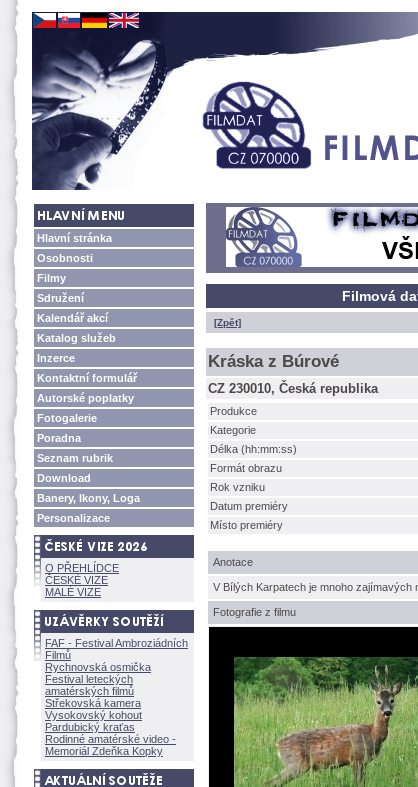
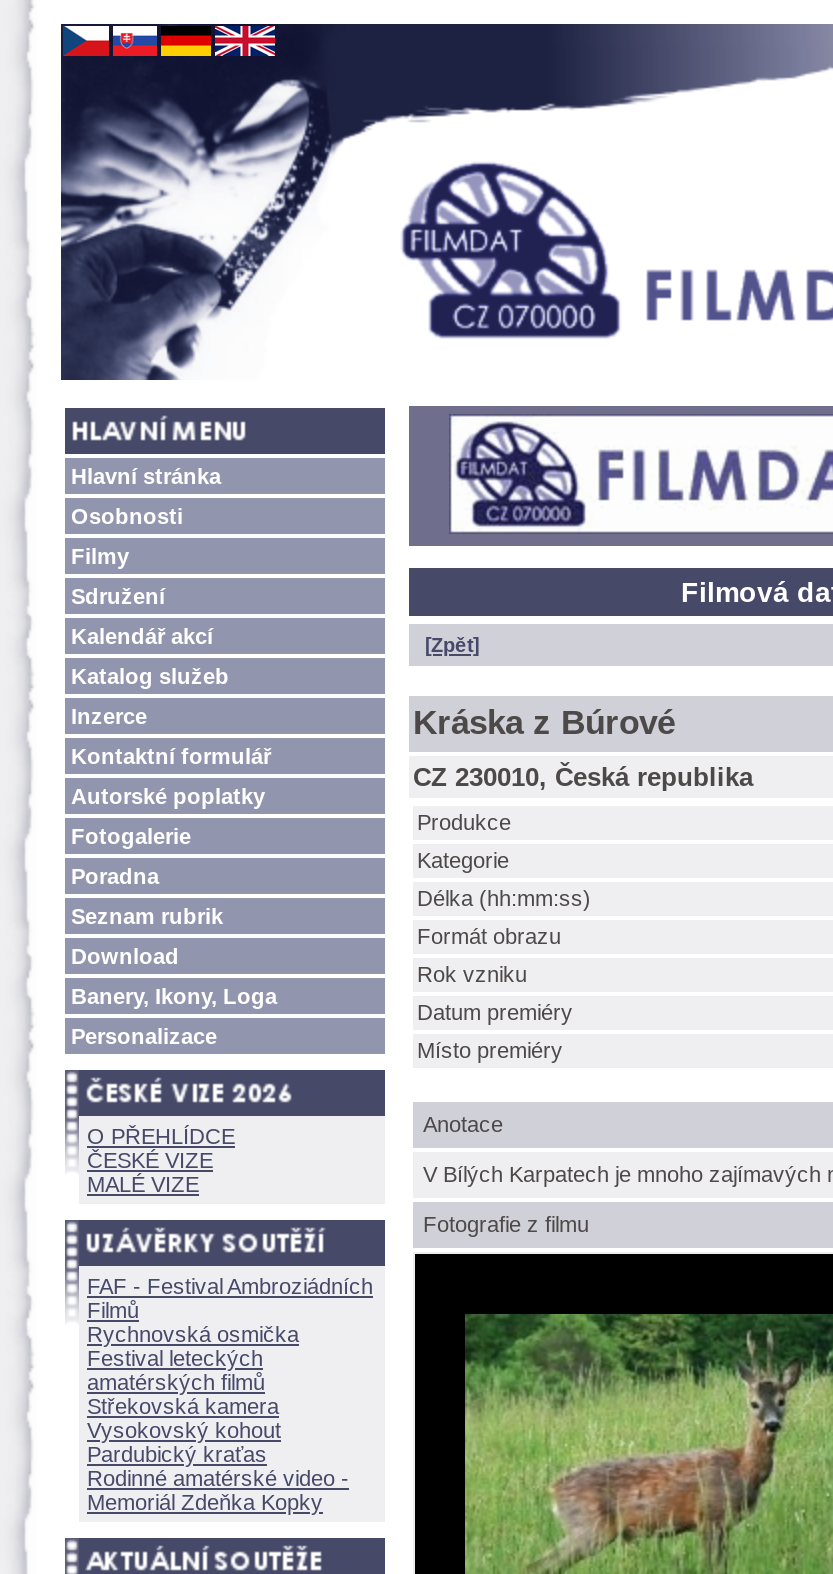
- [image]
+ [image]
